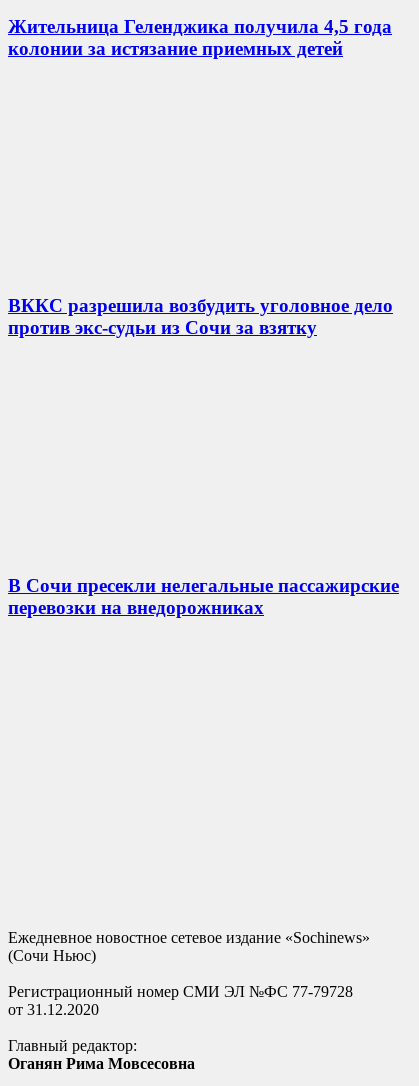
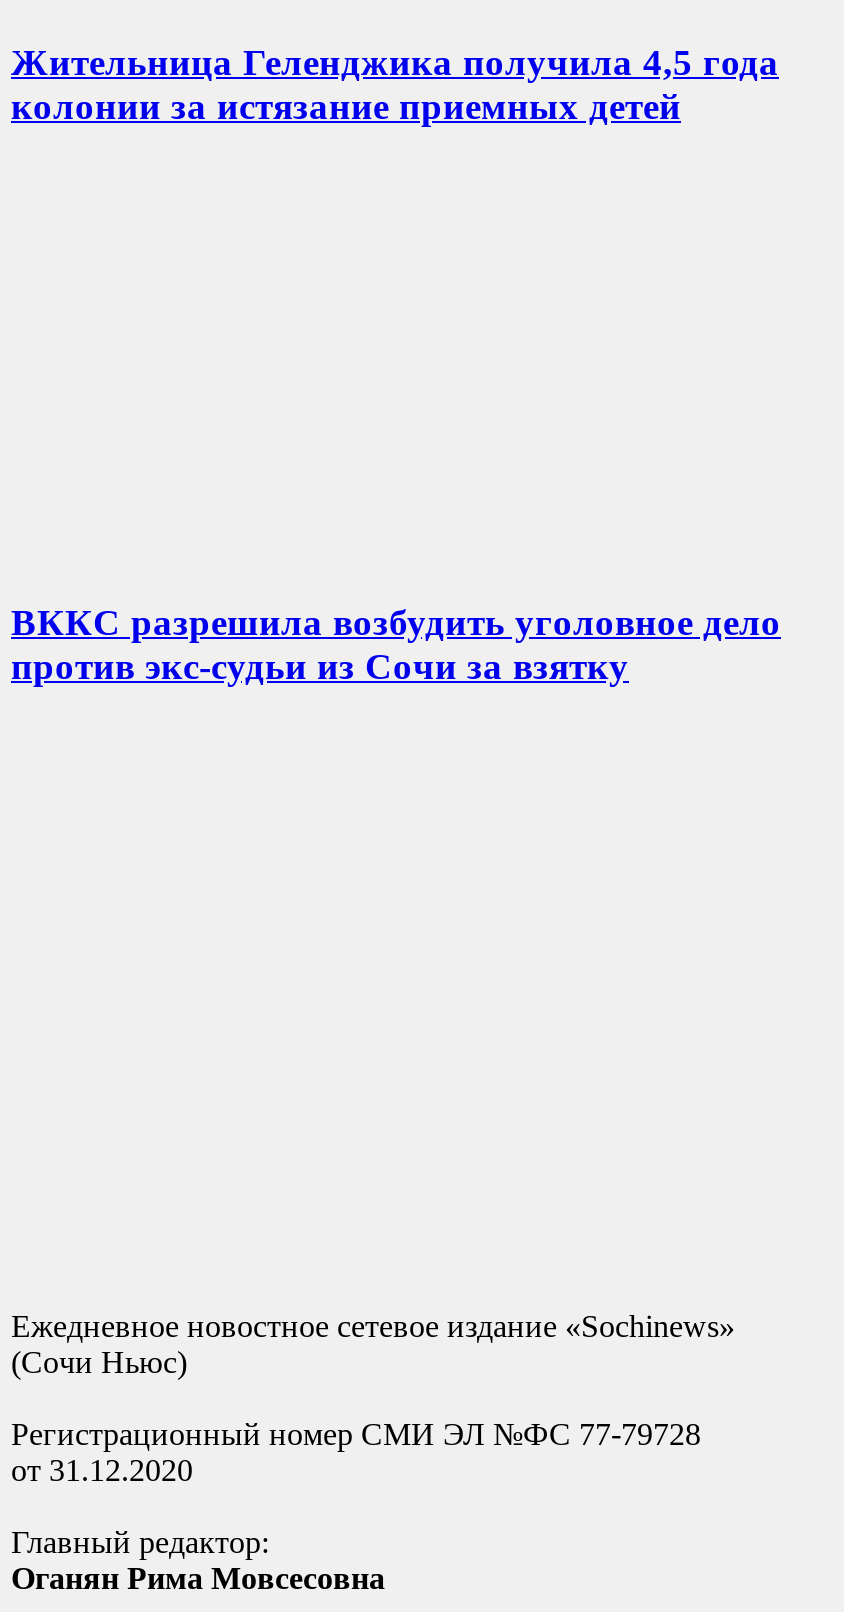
- В Сочи пресекли нелегальные пассажирские
- перевозки на внедорожниках
